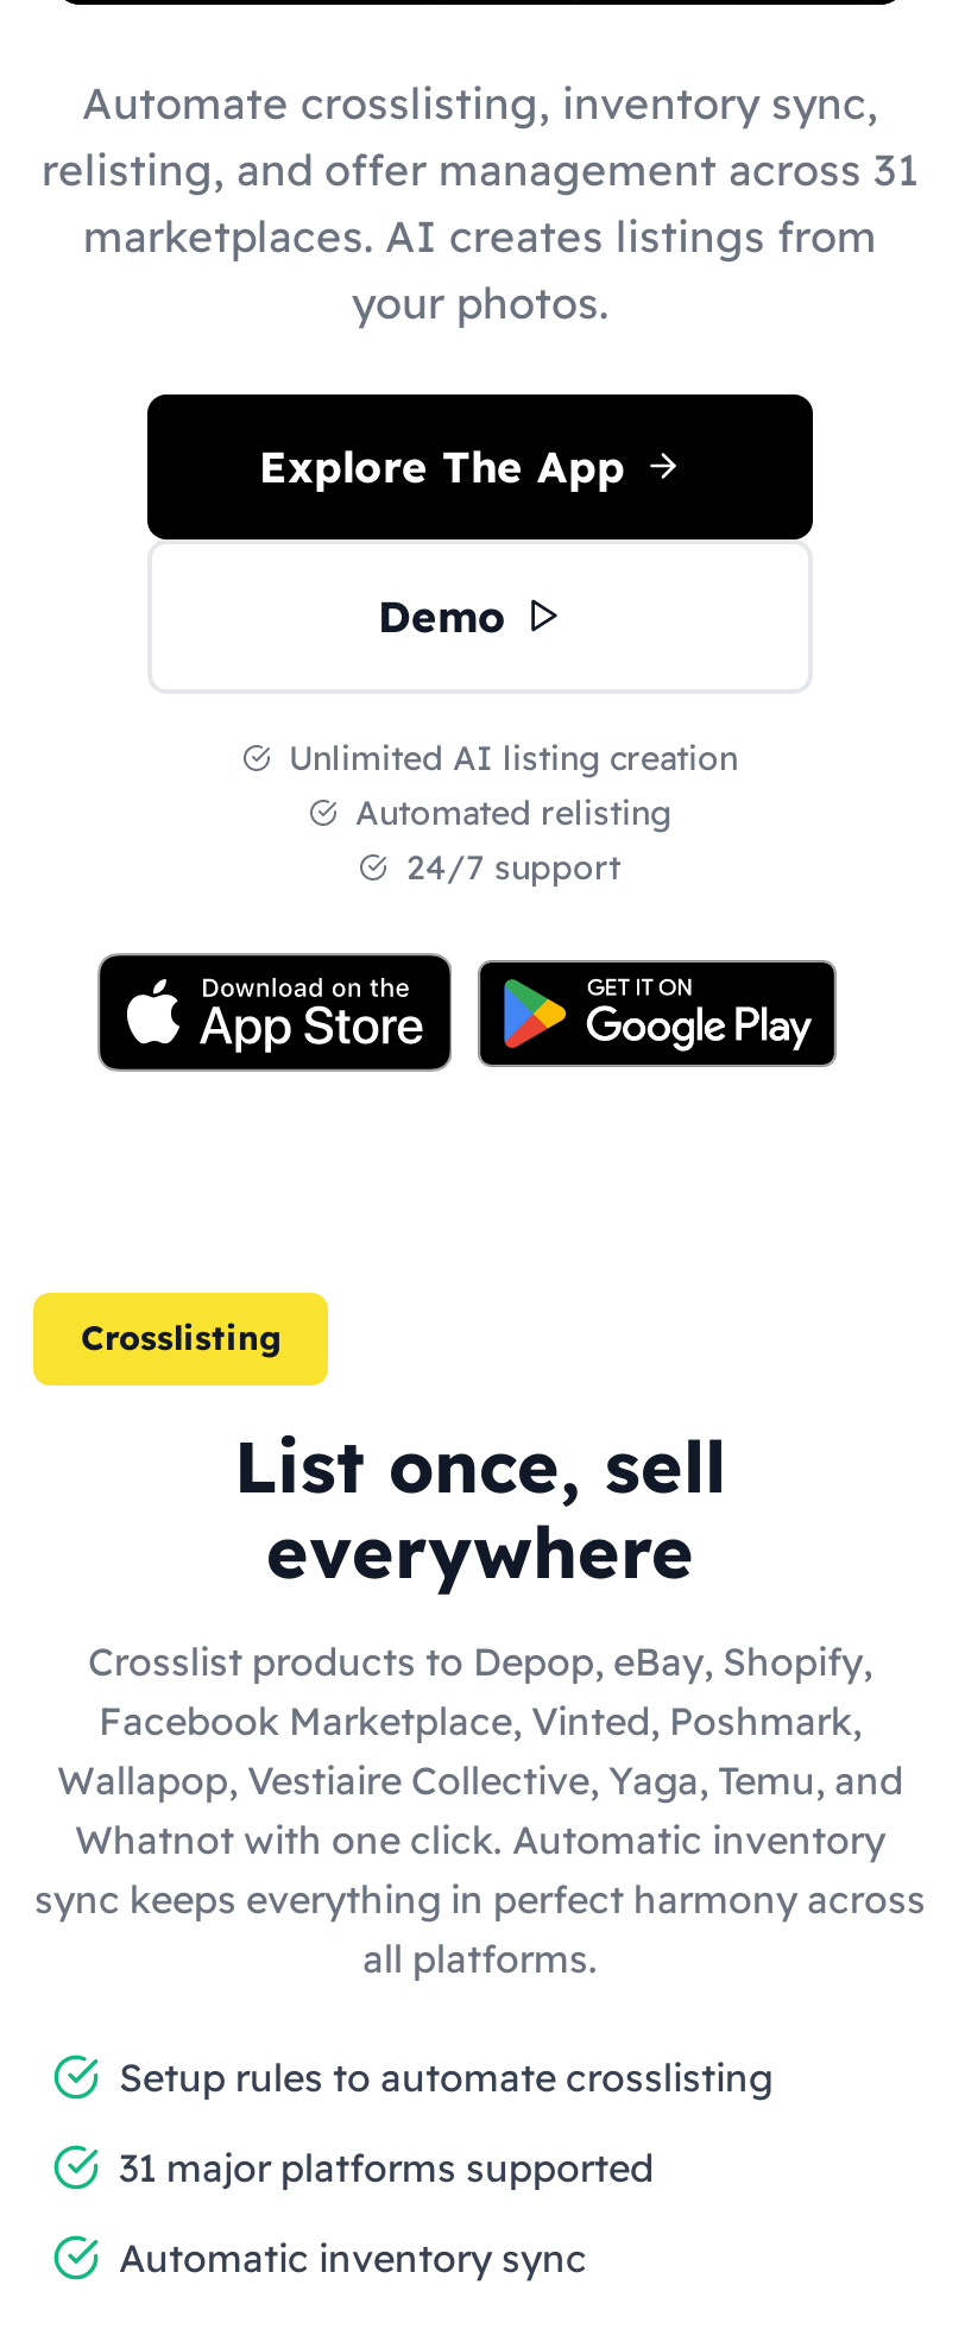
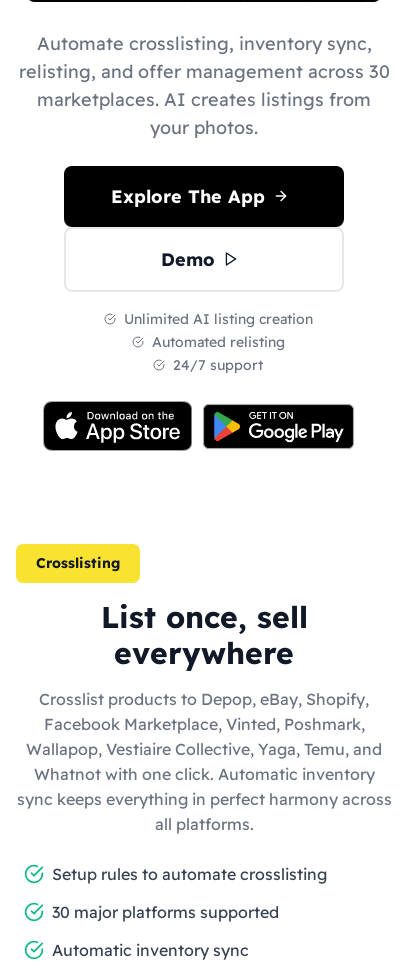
- relisting, and offer management across 31
+ relisting, and offer management across 30

- 31 major platforms supported
+ 30 major platforms supported
